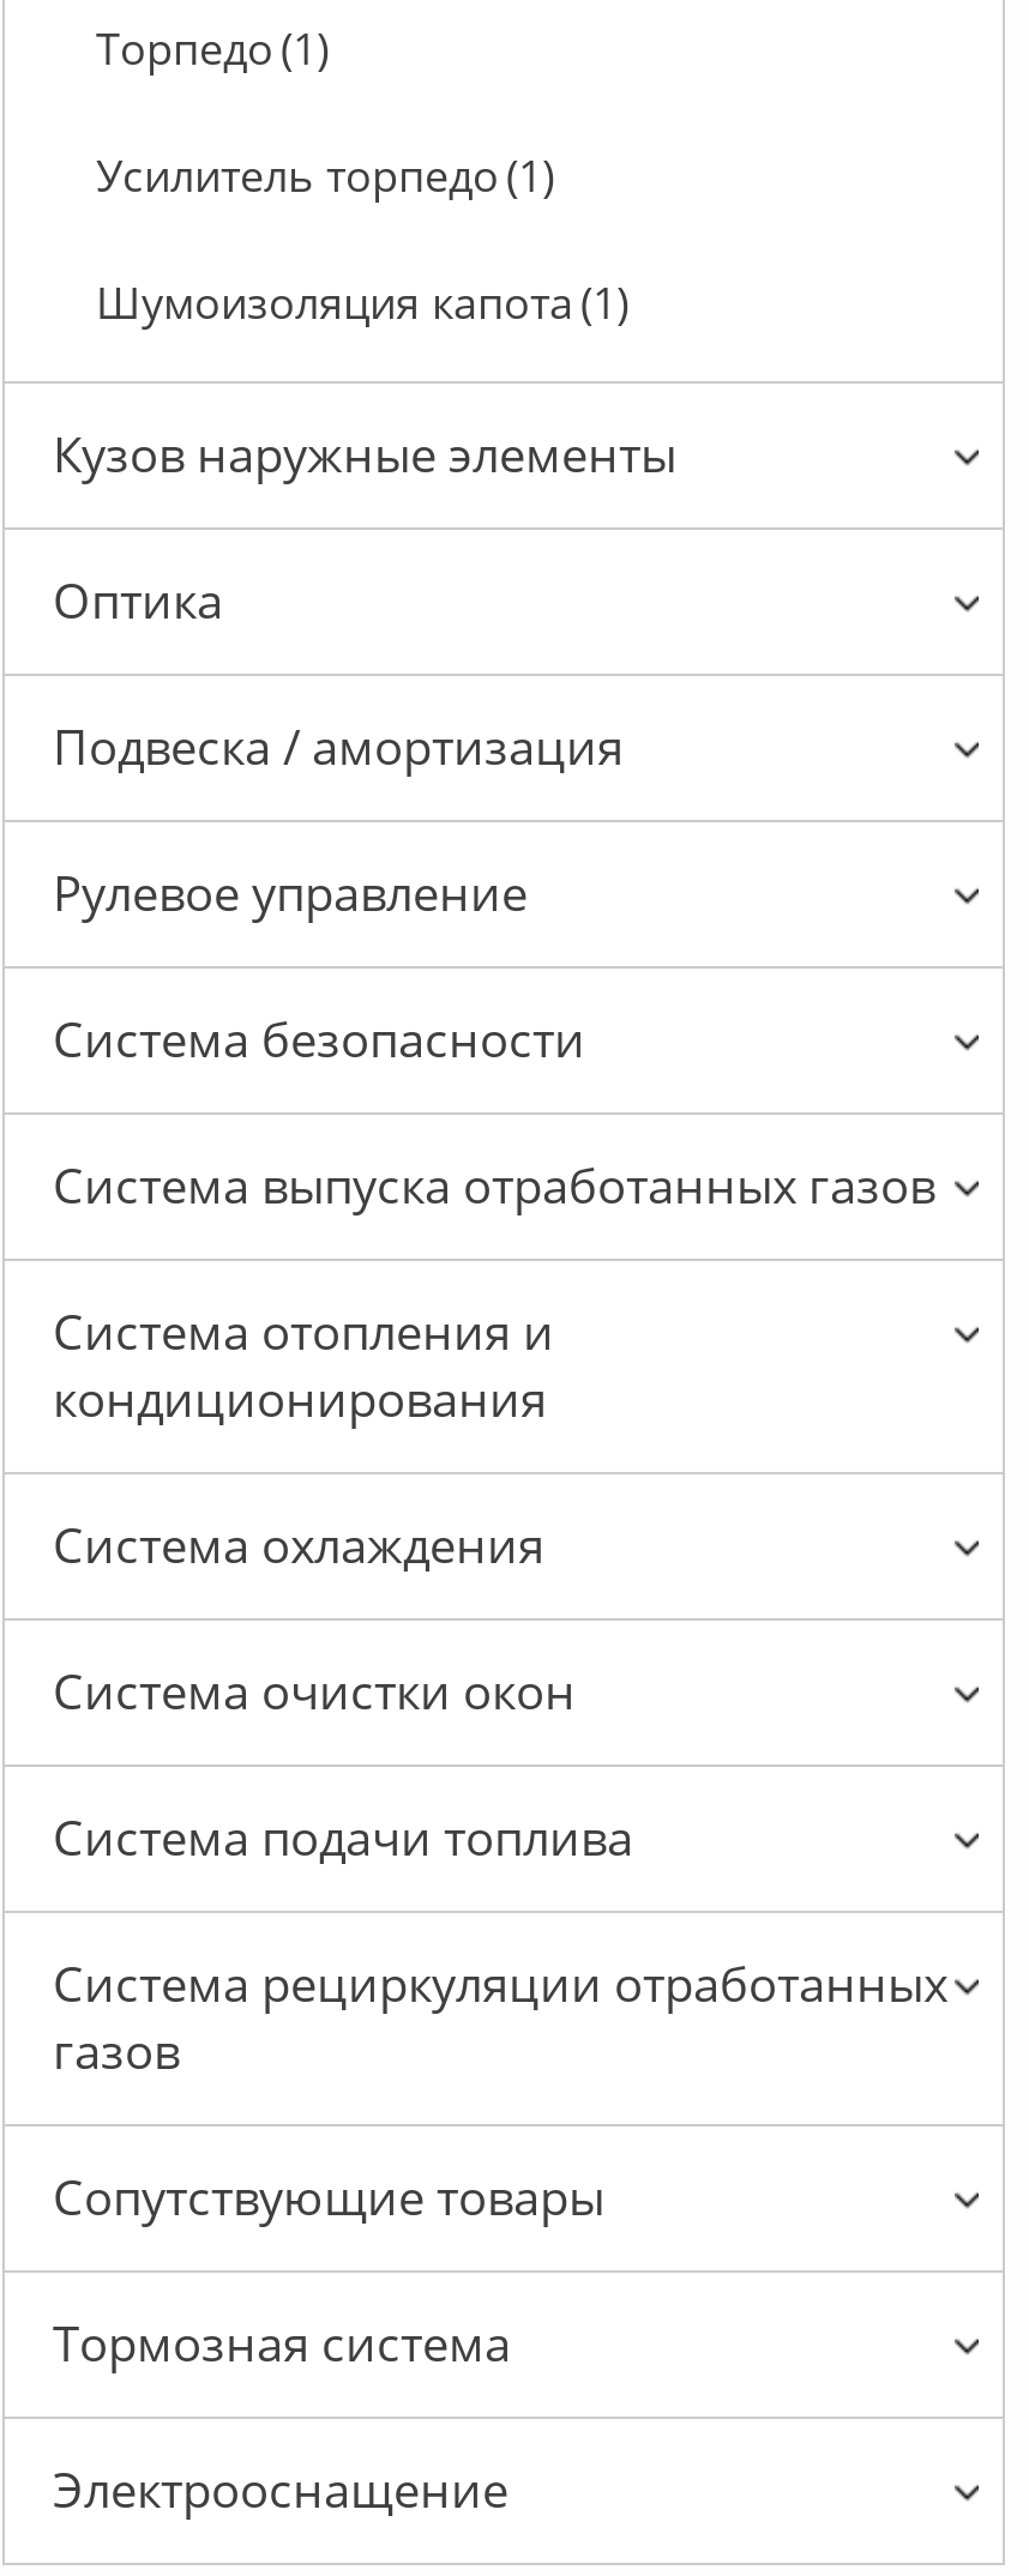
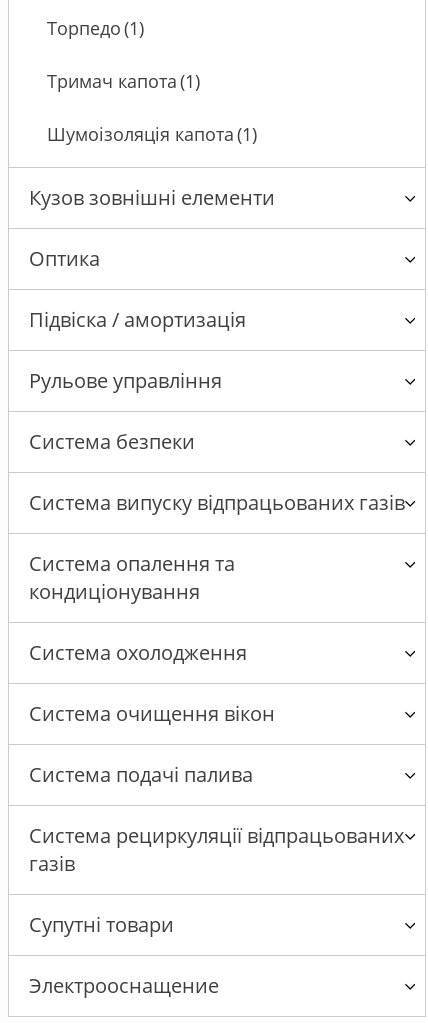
- Усилитель торпедо (1)
+ Тримач капота (1)

- Шумоизоляция капота (1)
+ Шумоізоляція капота (1)

- Кузов наружные элементы
+ Кузов зовнішні елементи

- Подвеска / амортизация
- Рулевое управление
- Система безопасности
- Система выпуска отработанных газов
- Система отопления и
- кондиционирования
- Система охлаждения
- Система очистки окон
- Система подачи топлива
- Система рециркуляции отработанных
- газов
- Сопутствующие товары
- Тормозная система
+ Підвіска / амортизація
+ Рульове управління
+ Система безпеки
+ Система випуску відпрацьованих газів
+ Система опалення та
+ кондиціонування
+ Система охолодження
+ Система очищення вікон
+ Система подачі палива
+ Система рециркуляції відпрацьованих
+ газів
+ Супутні товари
